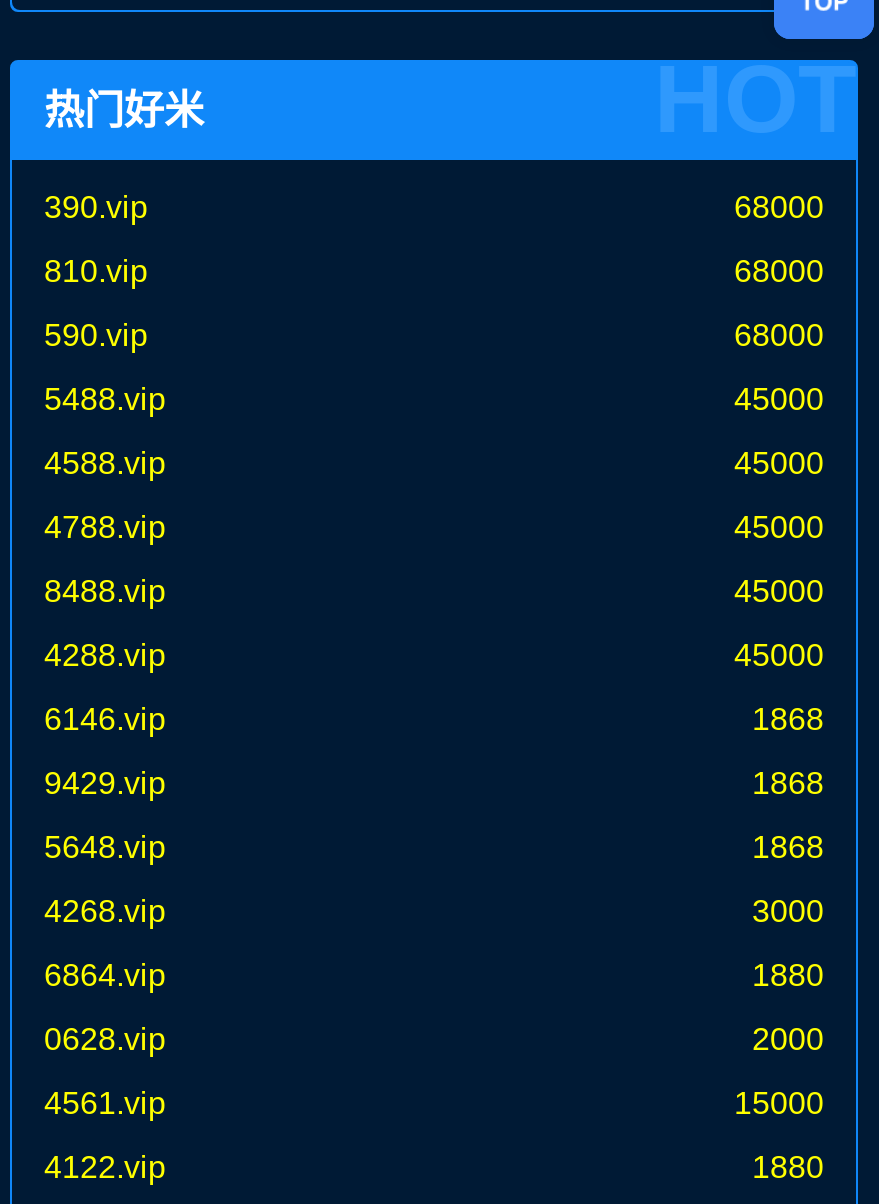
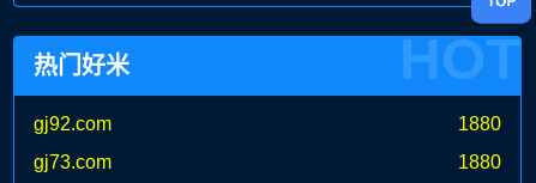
- 390.vip
- 68000
- 810.vip
- 68000
- 590.vip
- 68000
- 5488.vip
- 45000
- 4588.vip
- 45000
- 4788.vip
- 45000
- 8488.vip
- 45000
- 4288.vip
- 45000
- 6146.vip
- 1868
- 9429.vip
- 1868
- 5648.vip
- 1868
- 4268.vip
- 3000
- 6864.vip
+ gj92.com

- 0628.vip
- 2000
- 4561.vip
- 15000
- 4122.vip
+ gj73.com
